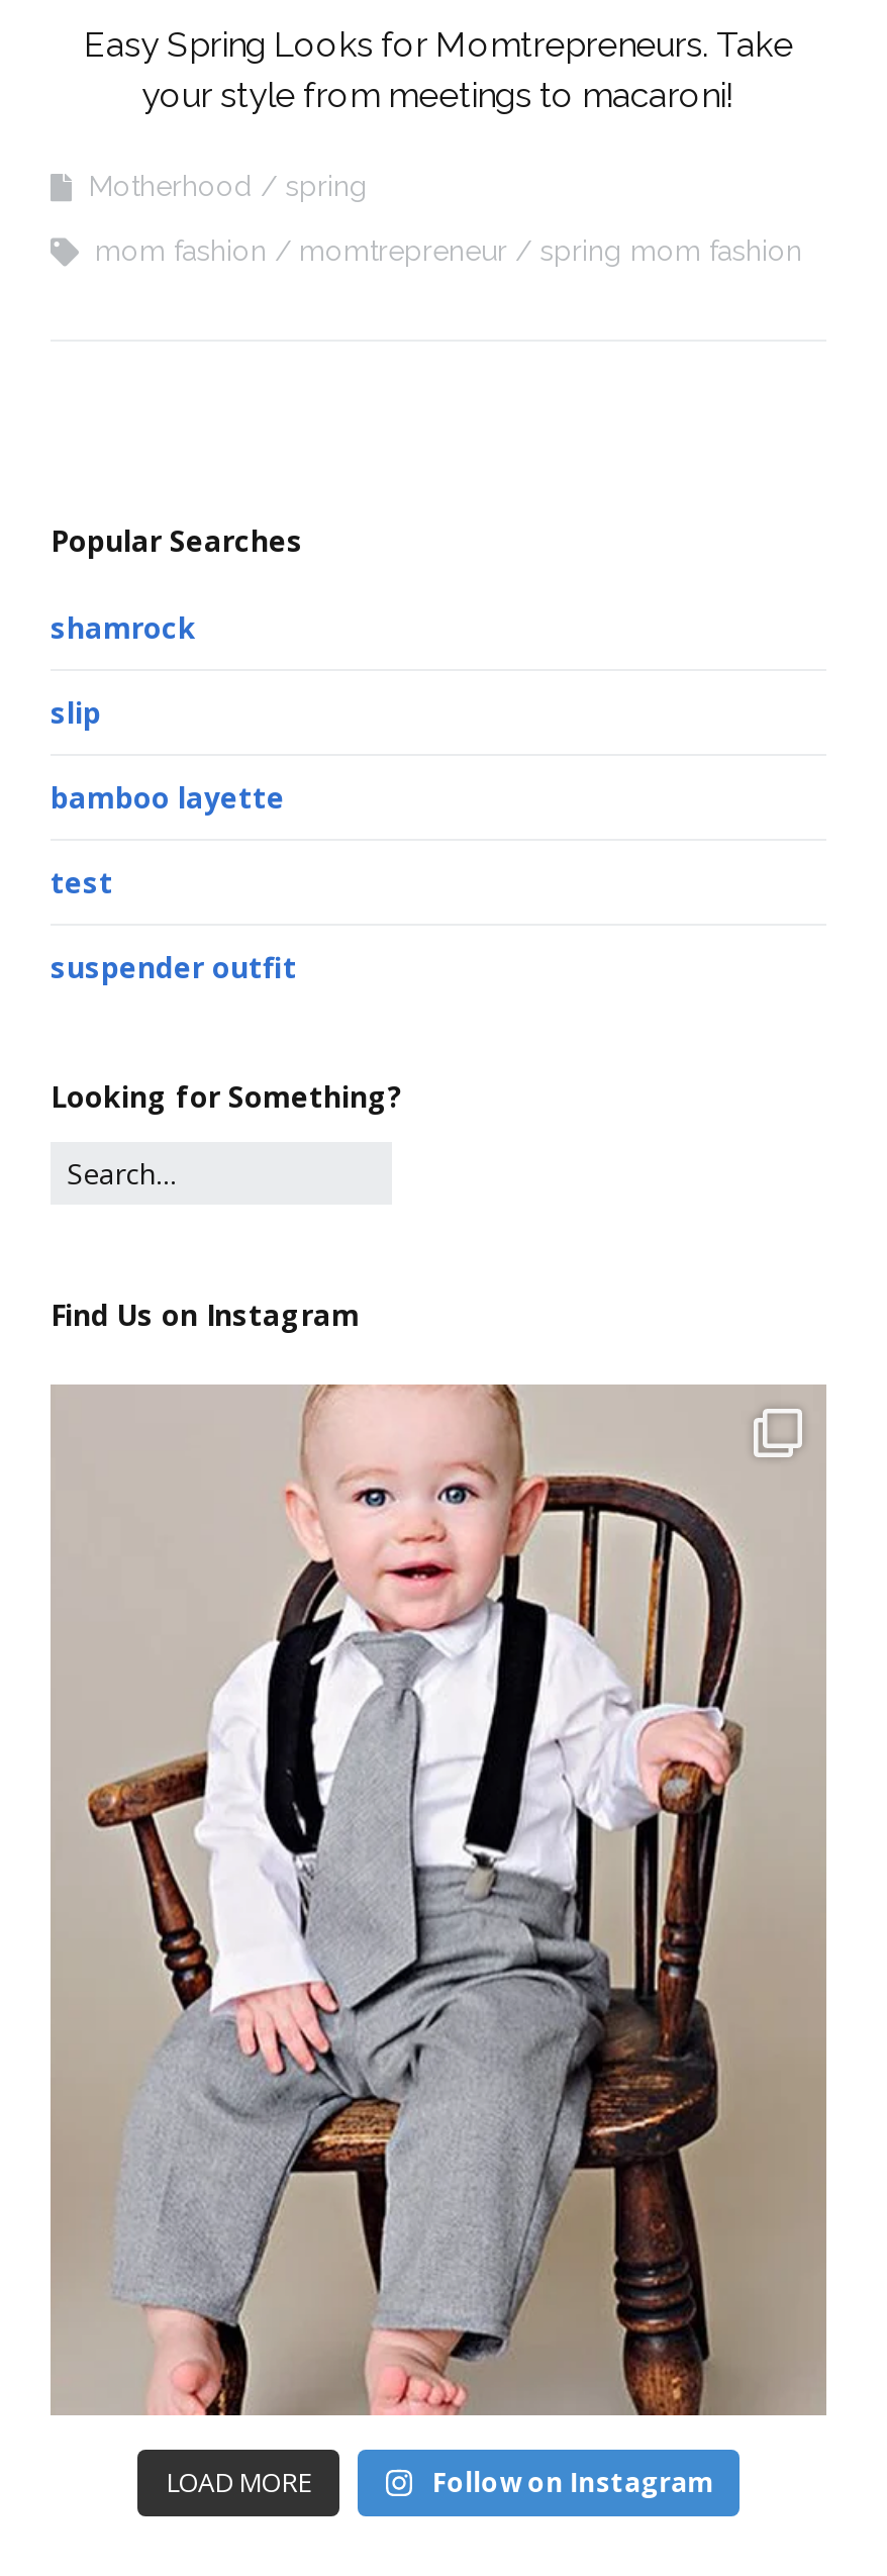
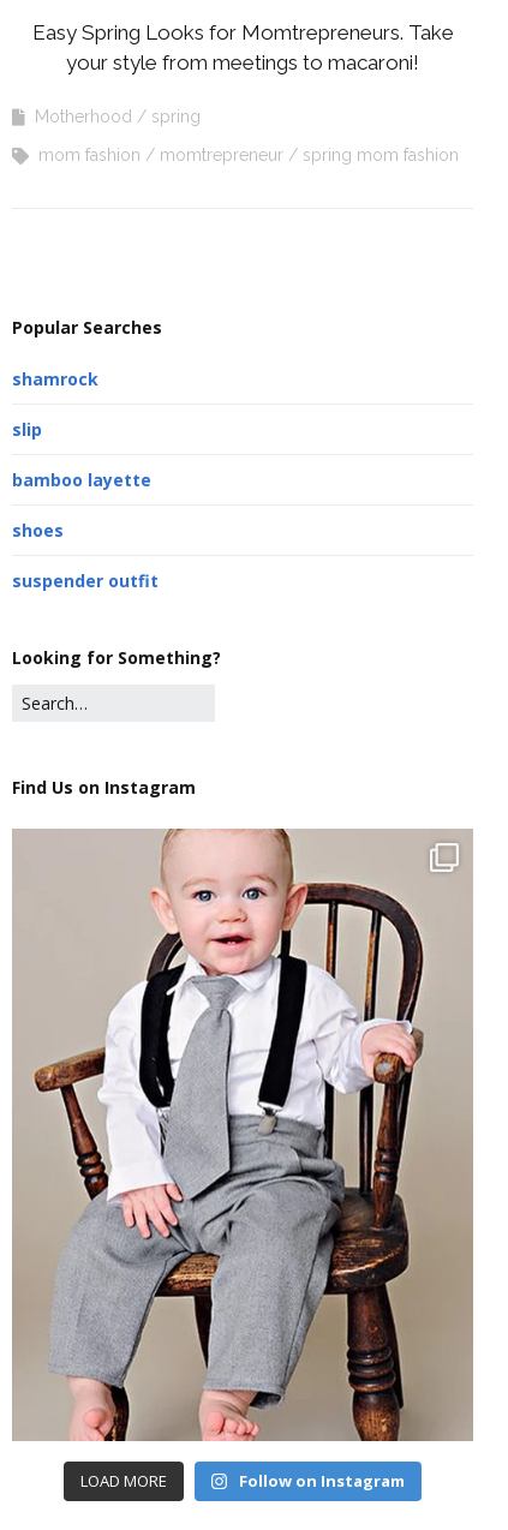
- test
+ shoes
